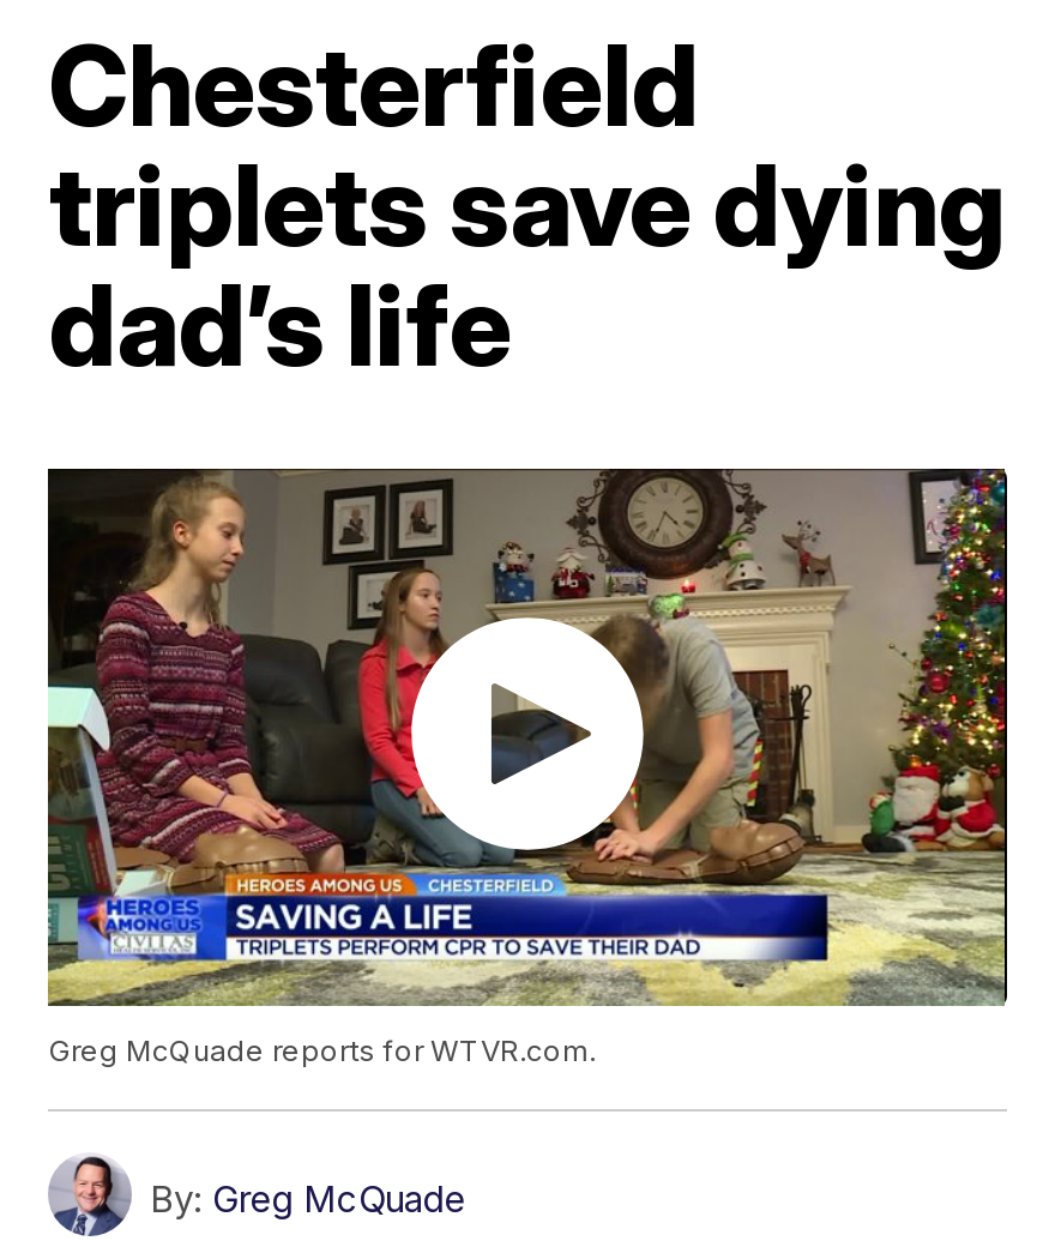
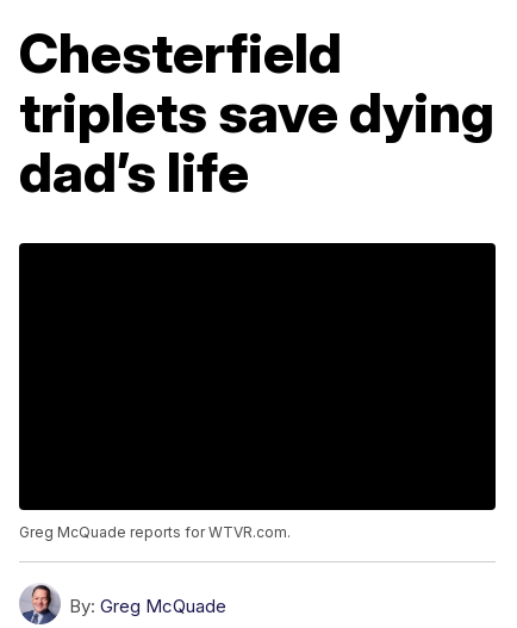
- [image]
